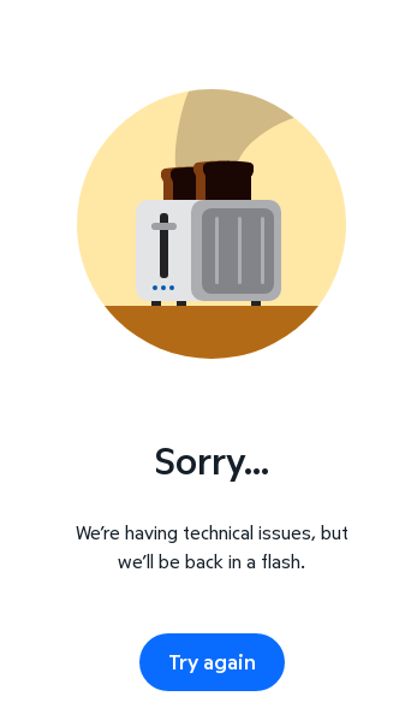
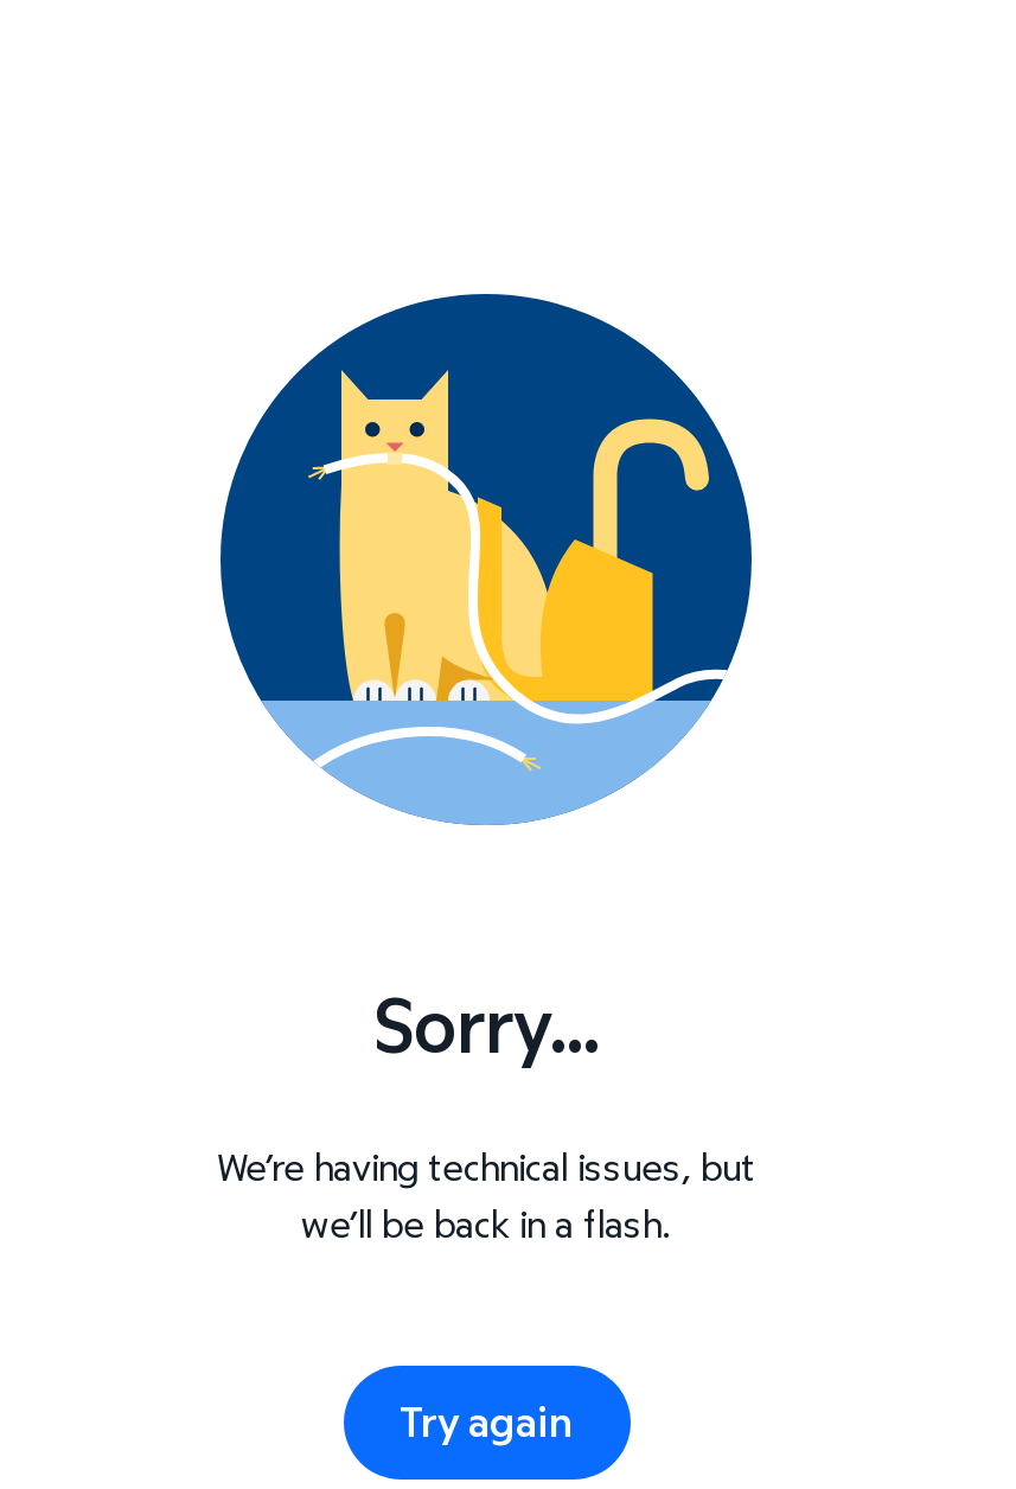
- [image]
+ [image]
